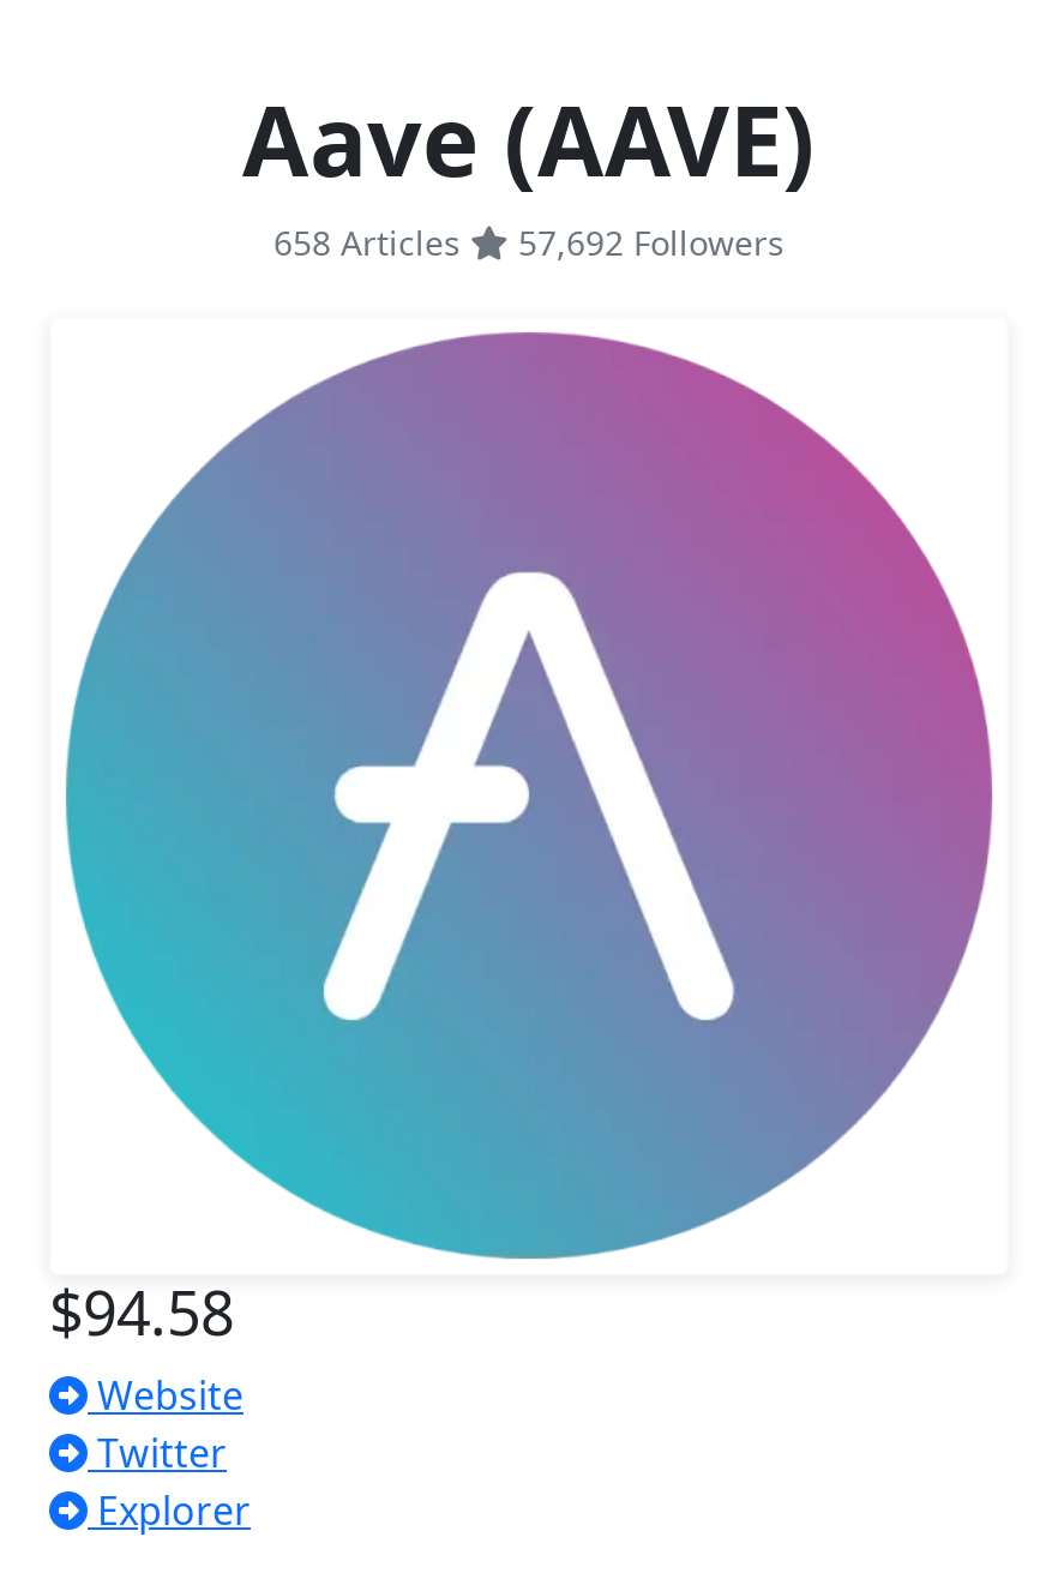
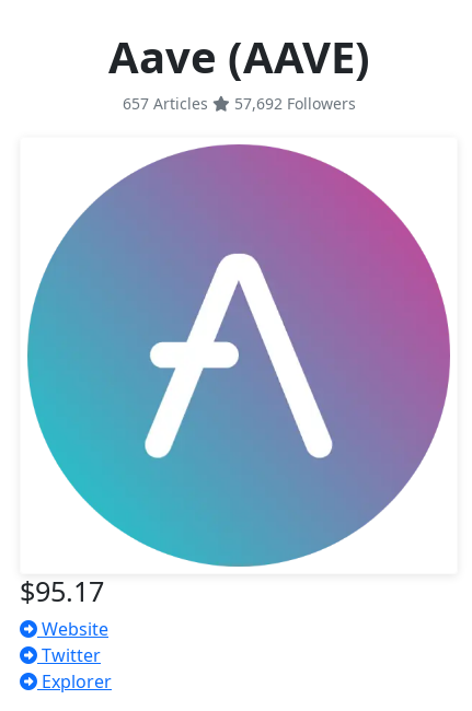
- 658 Articles 57,692 Followers
+ 657 Articles 57,692 Followers

- $94.58
+ $95.17
